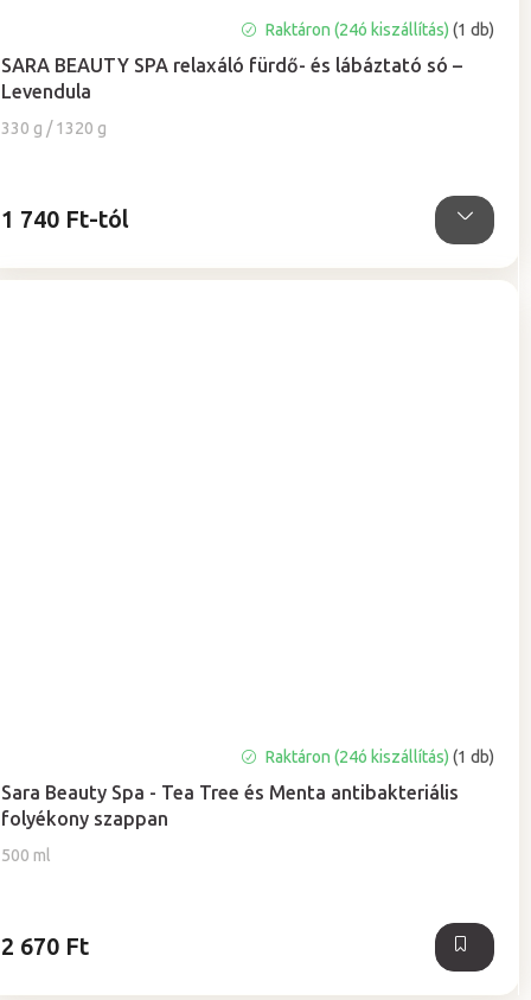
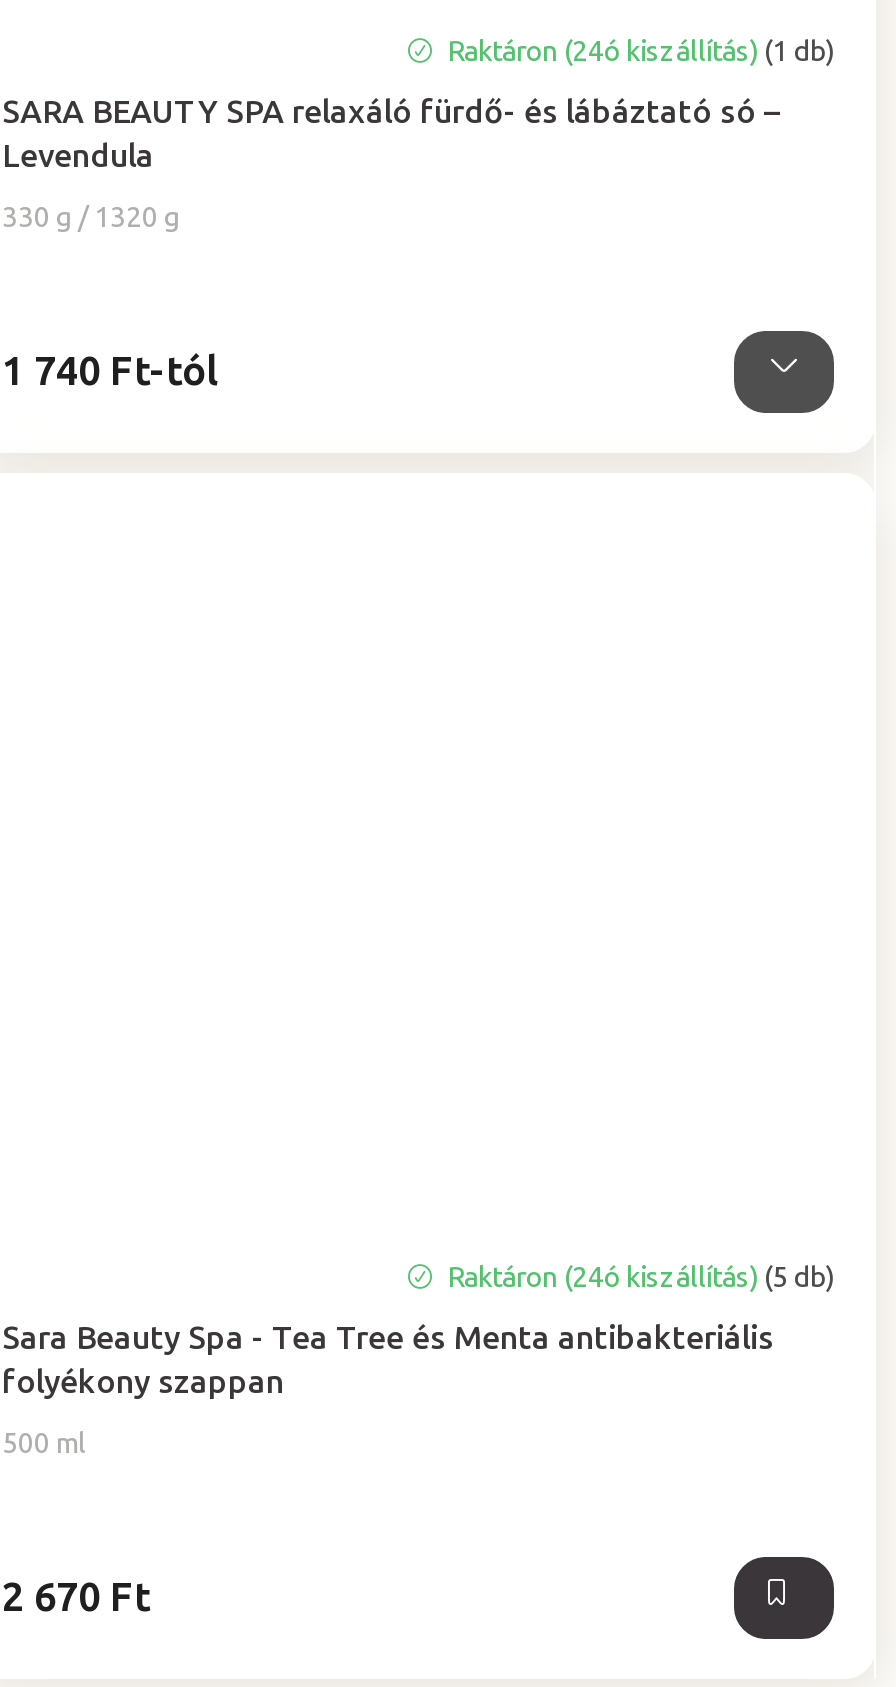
- Raktáron (24ó kiszállítás) (1 db)
+ Raktáron (24ó kiszállítás) (5 db)
